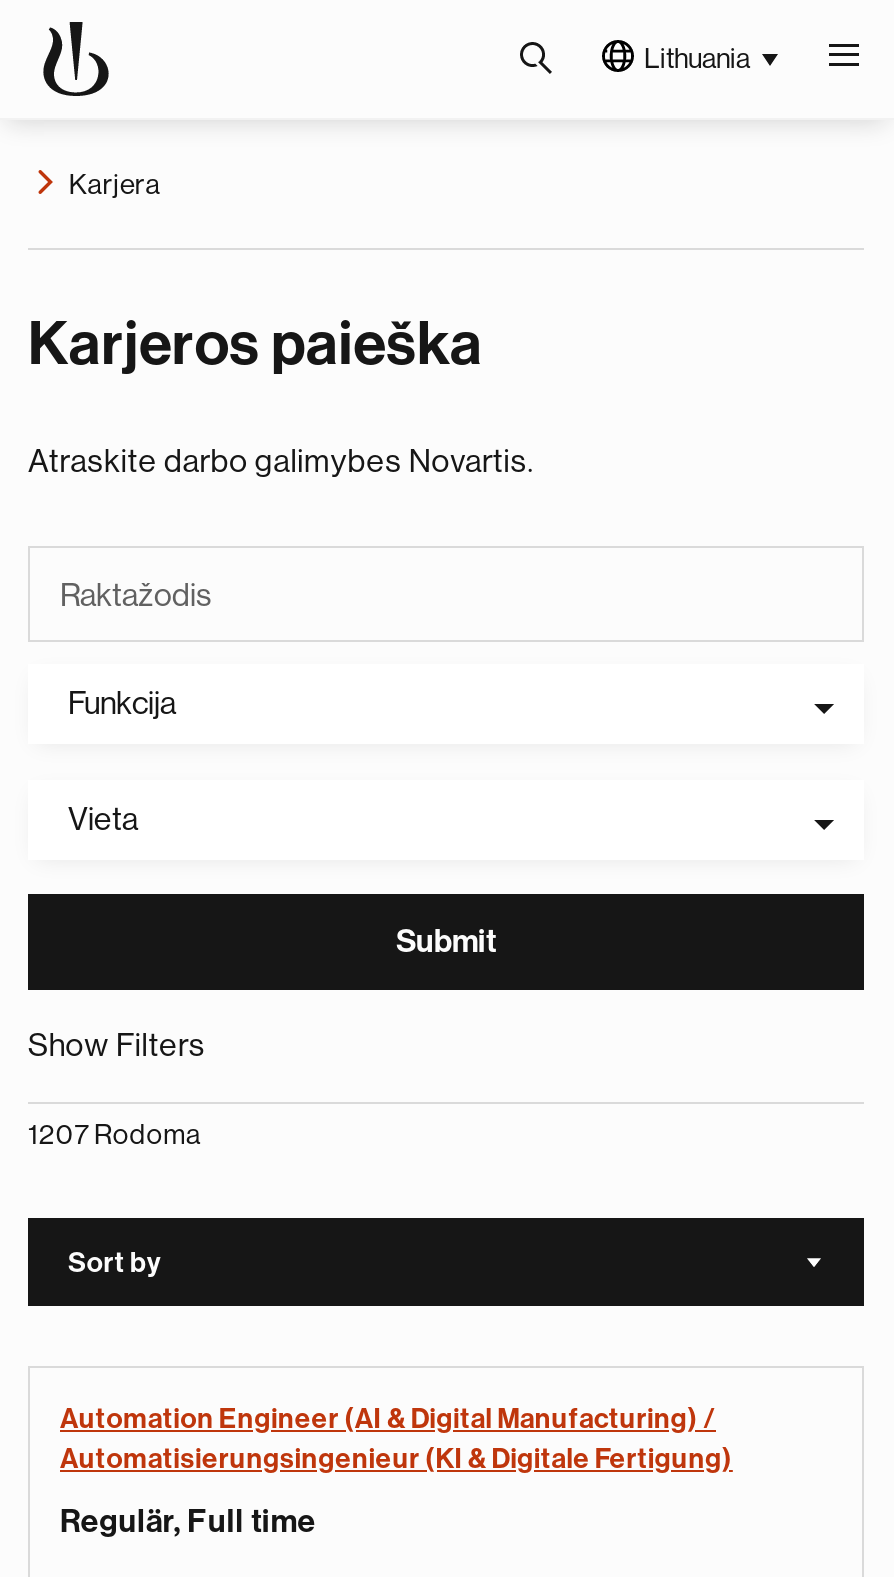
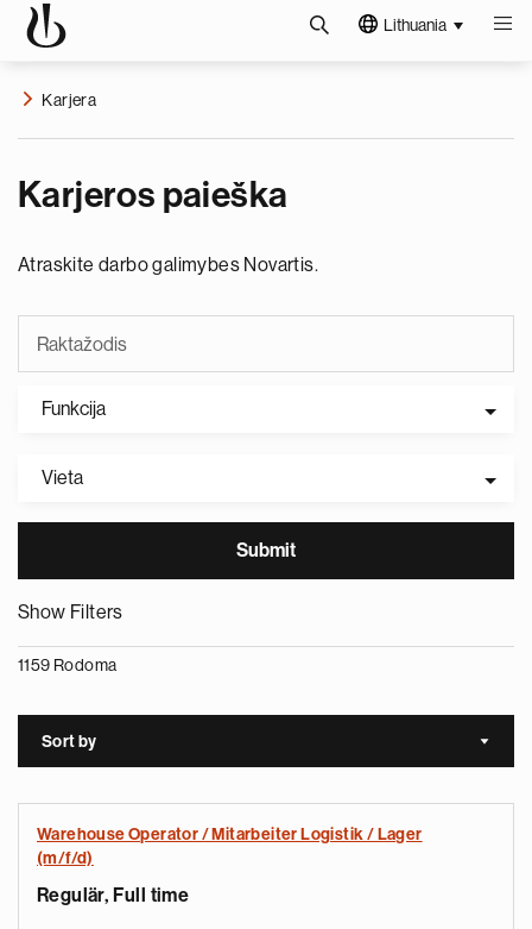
- 1207 Rodoma
+ 1159 Rodoma

- Automation Engineer (AI & Digital Manufacturing) /
- Automatisierungsingenieur (KI & Digitale Fertigung)
+ Warehouse Operator / Mitarbeiter Logistik / Lager
+ (m/f/d)
